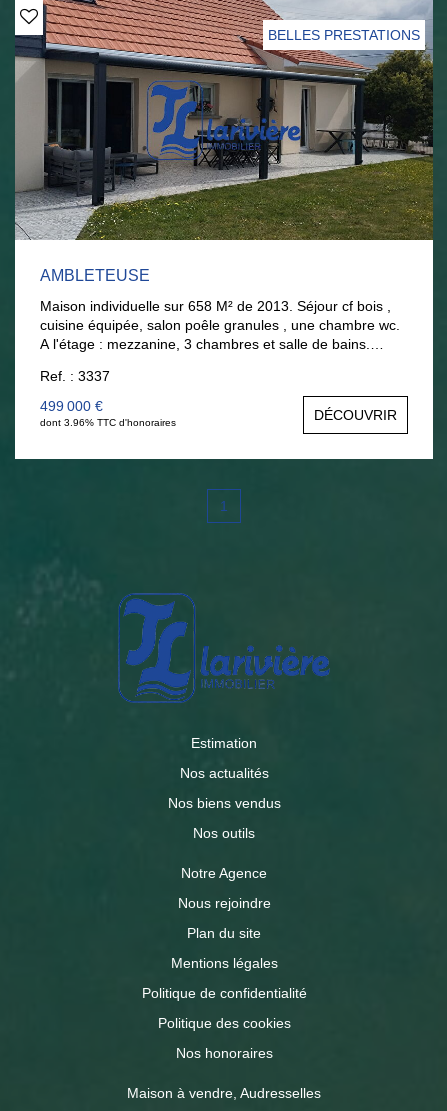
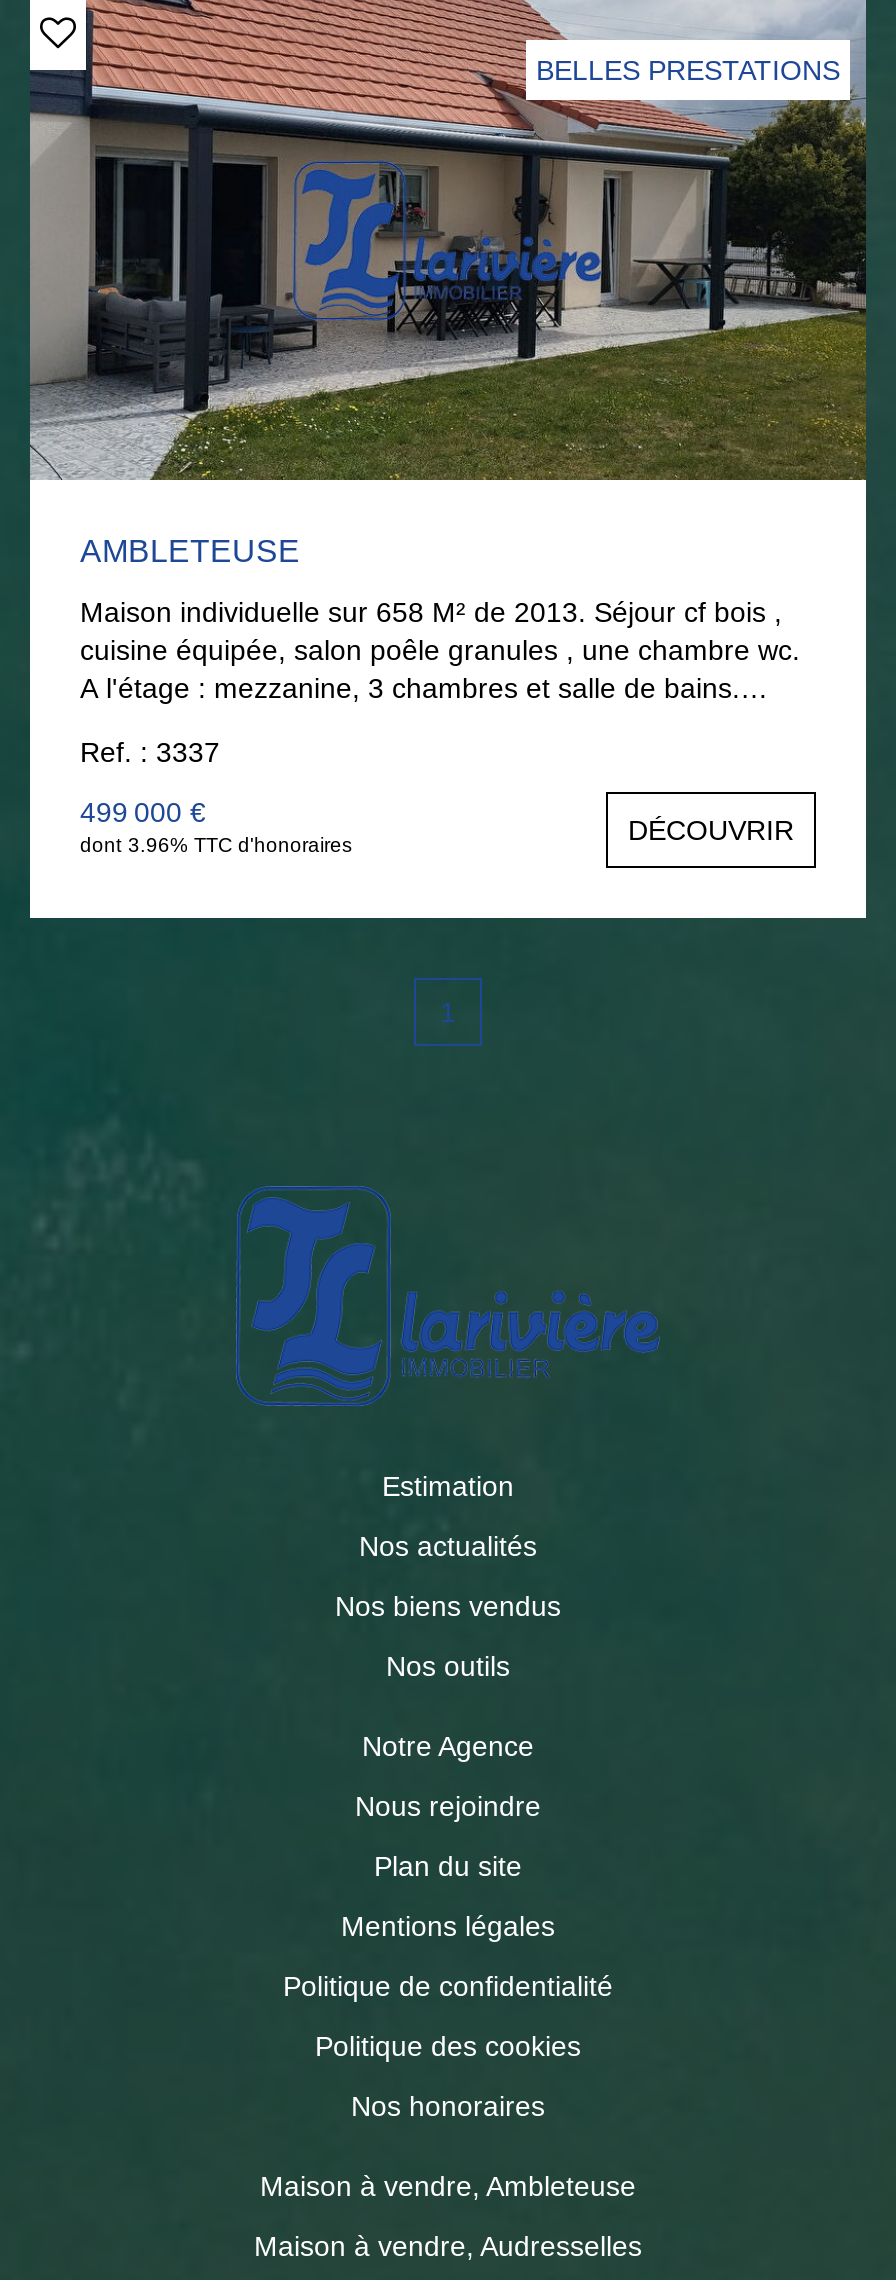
+ Maison à vendre, Ambleteuse
